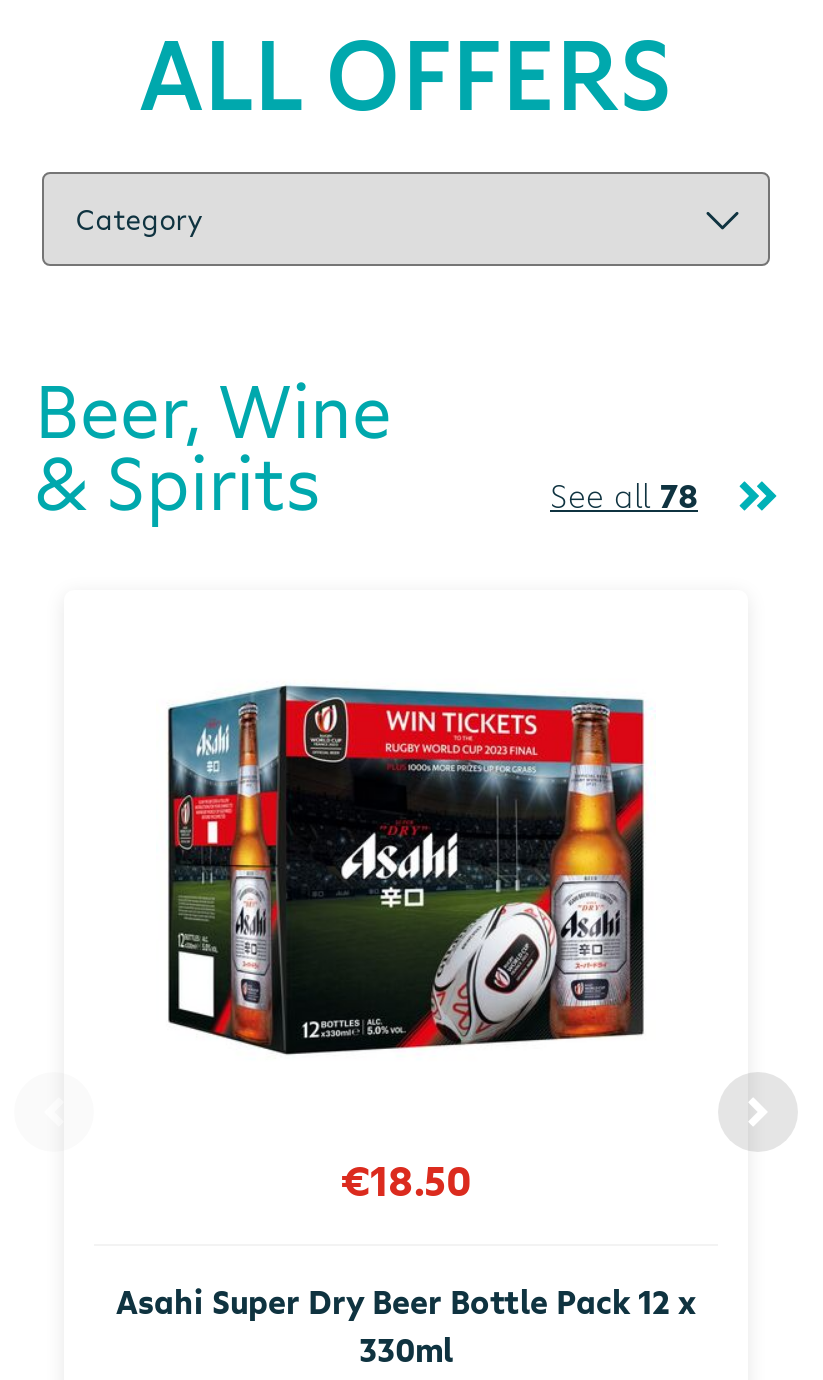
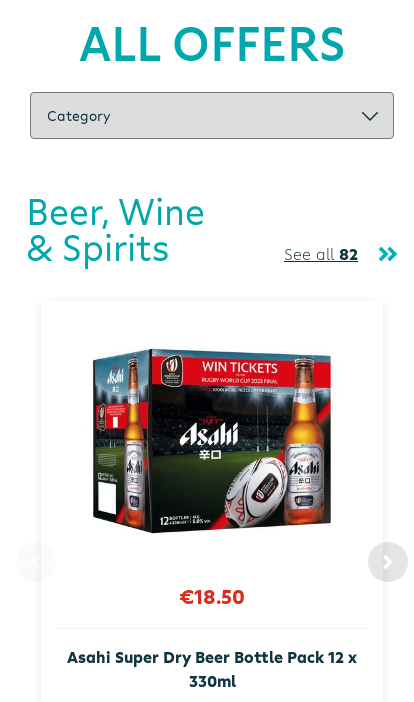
- See all 78
+ See all 82
